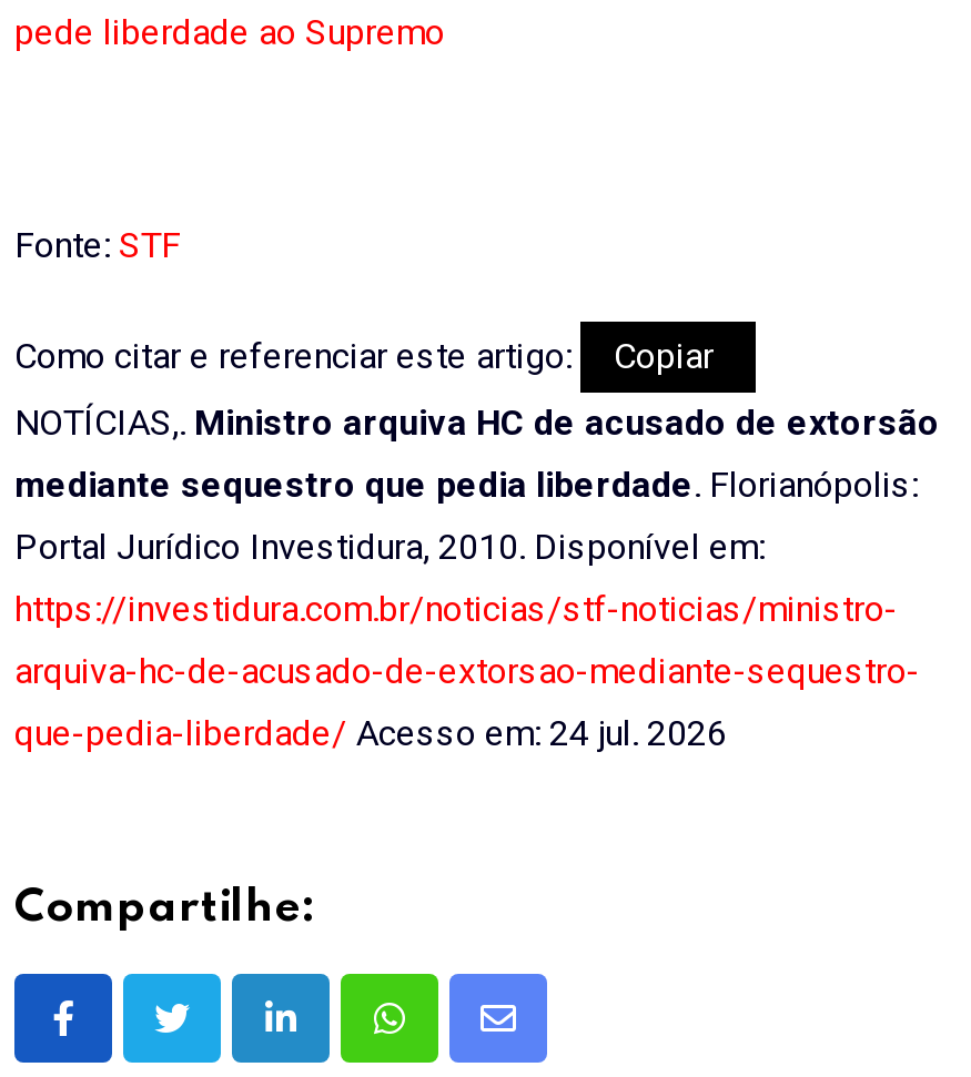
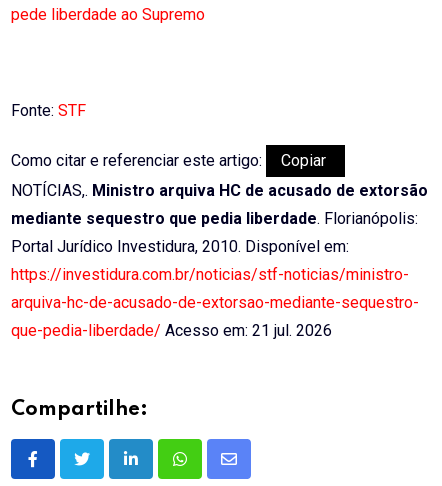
- que-pedia-liberdade/ Acesso em: 24 jul. 2026
+ que-pedia-liberdade/ Acesso em: 21 jul. 2026
